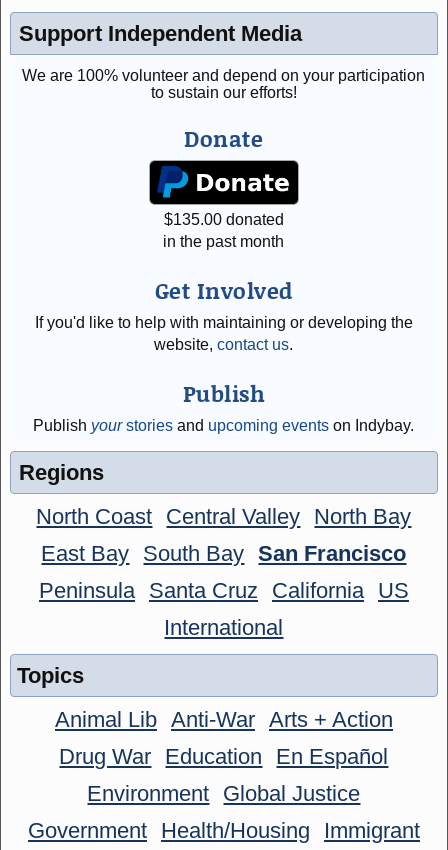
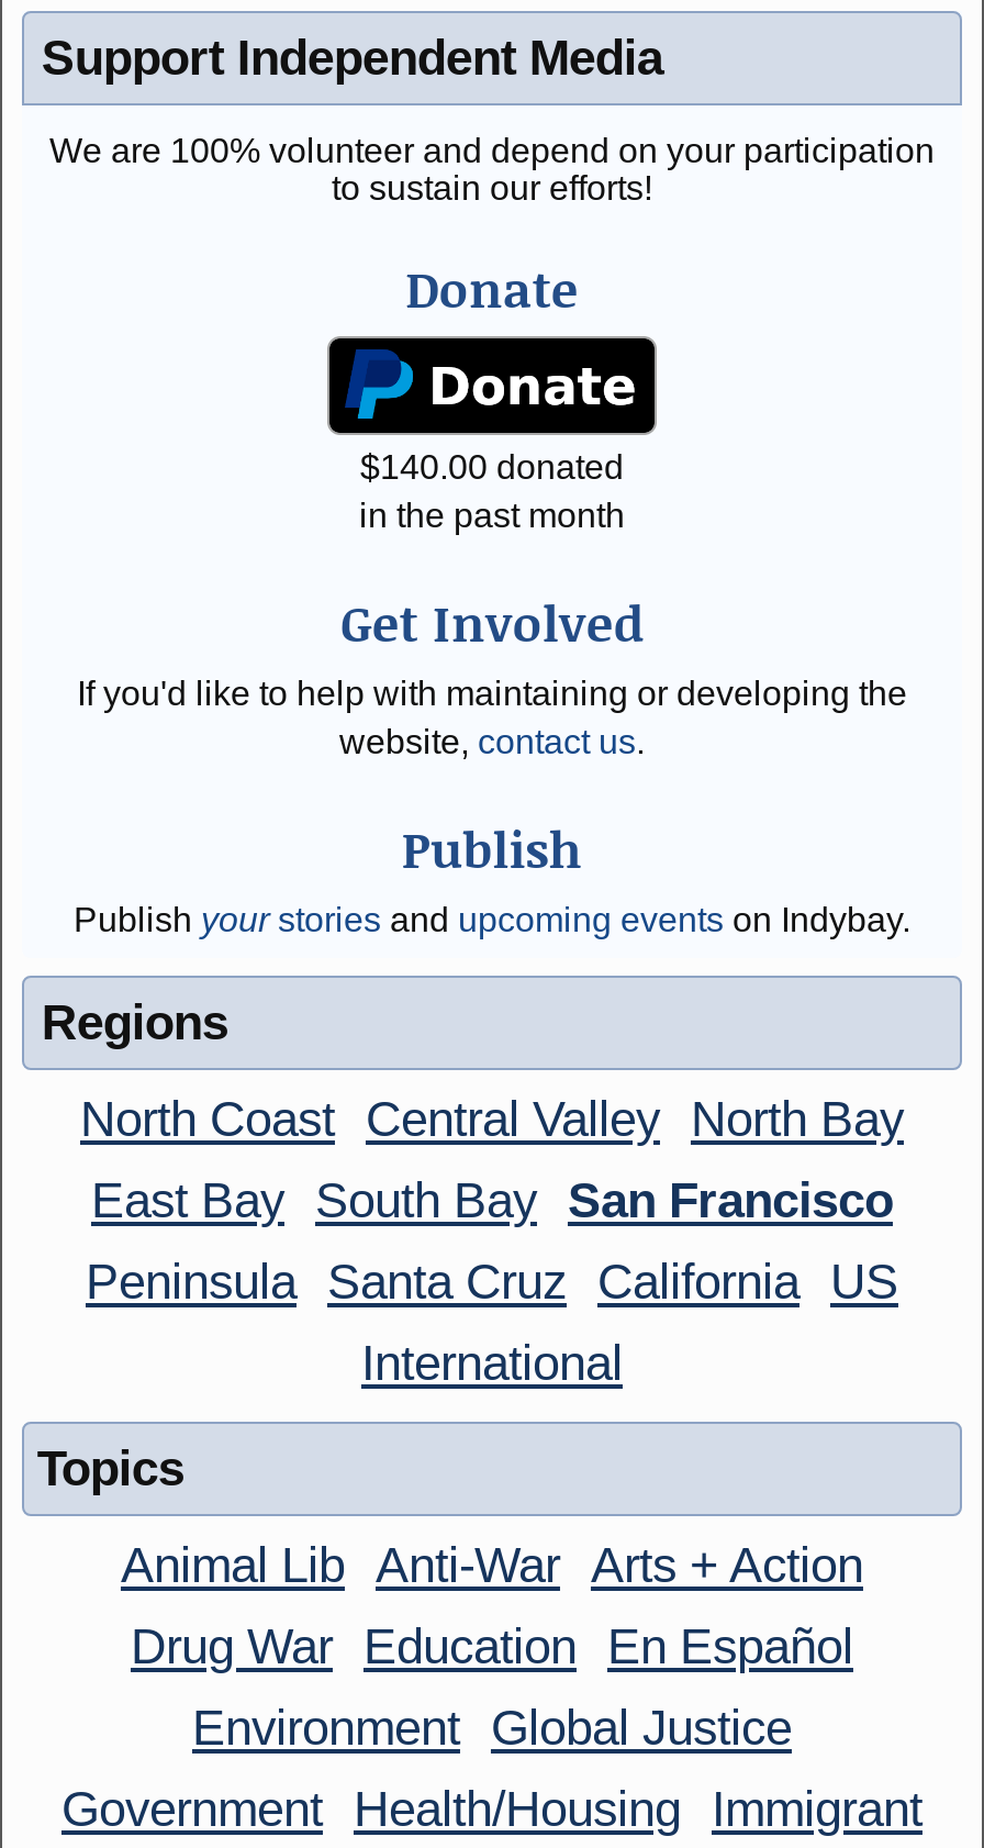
- $135.00 donated
+ $140.00 donated
